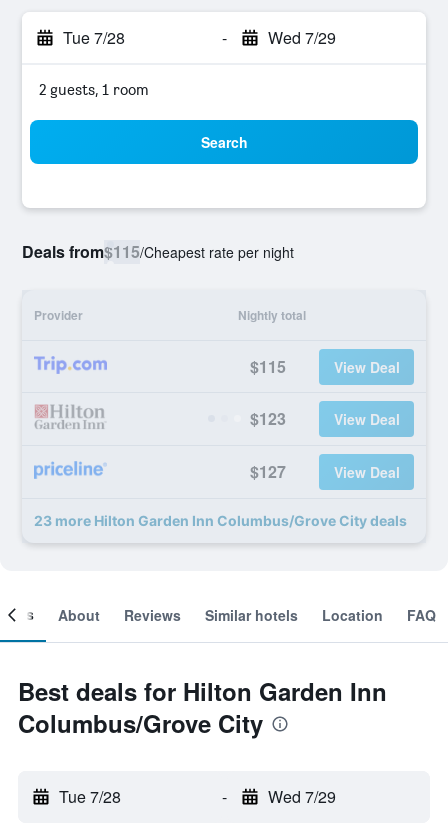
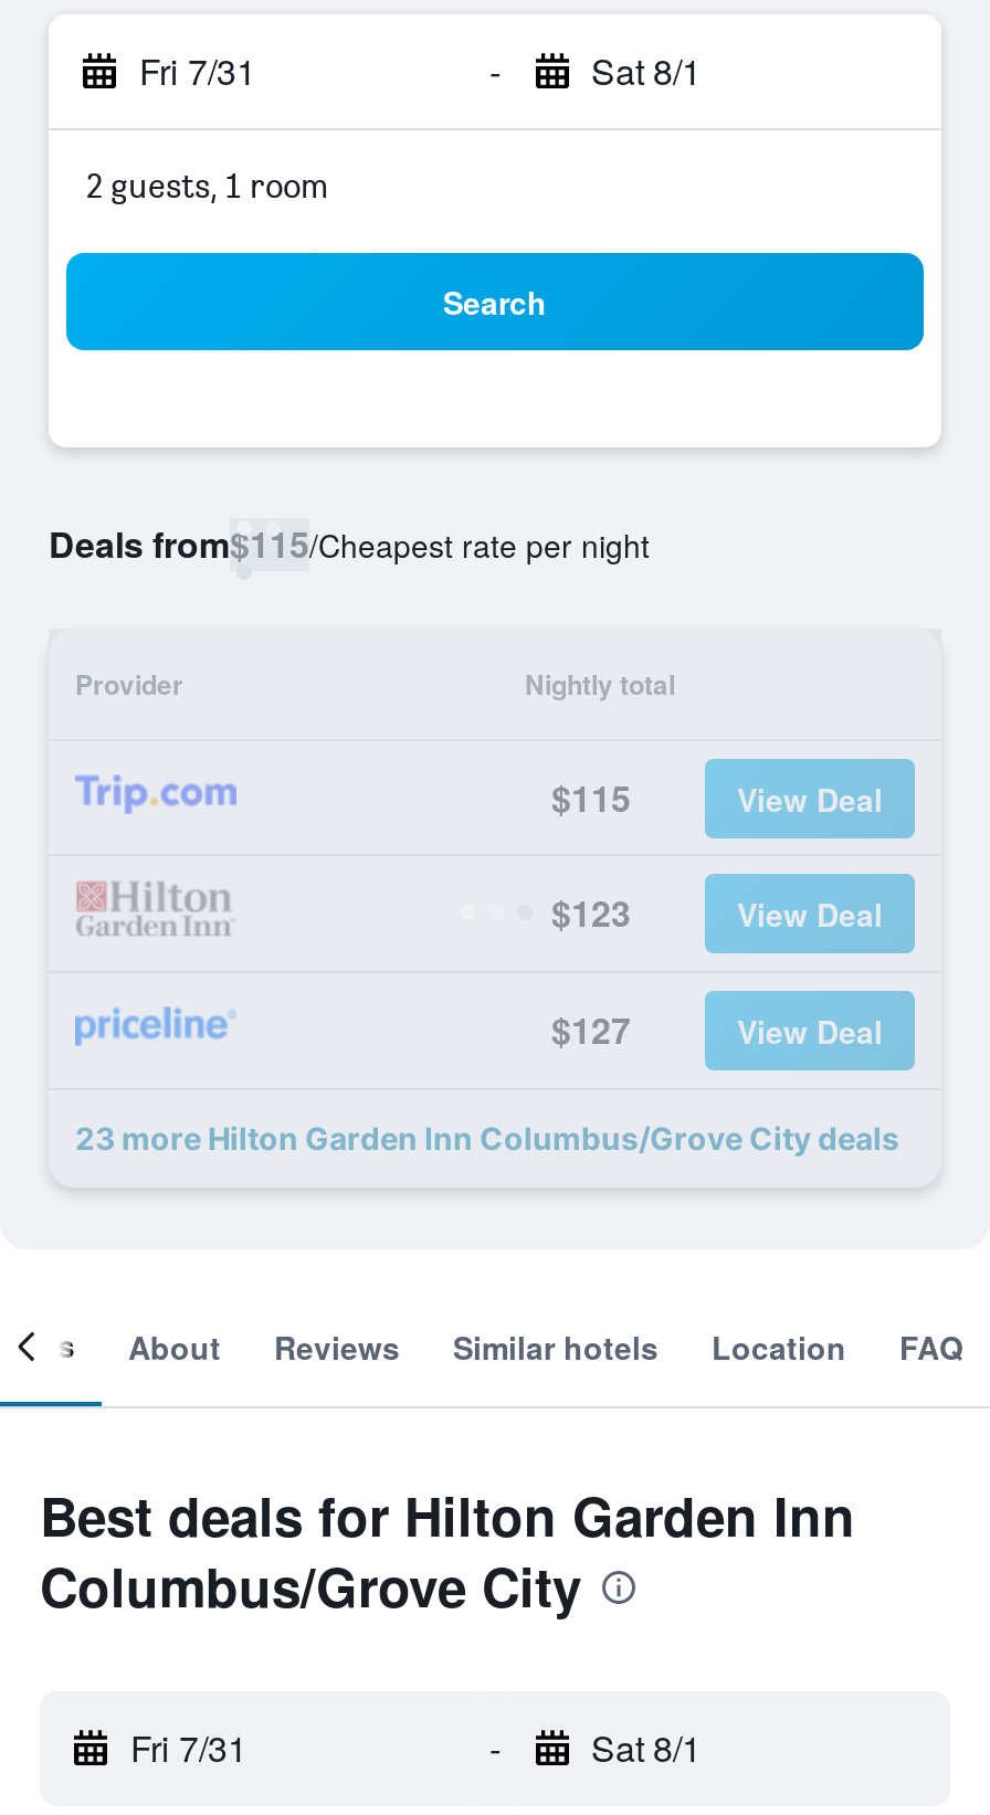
- Tue 7/28
+ Fri 7/31

- Wed 7/29
+ Sat 8/1

- Tue 7/28
+ Fri 7/31

- Wed 7/29
+ Sat 8/1
